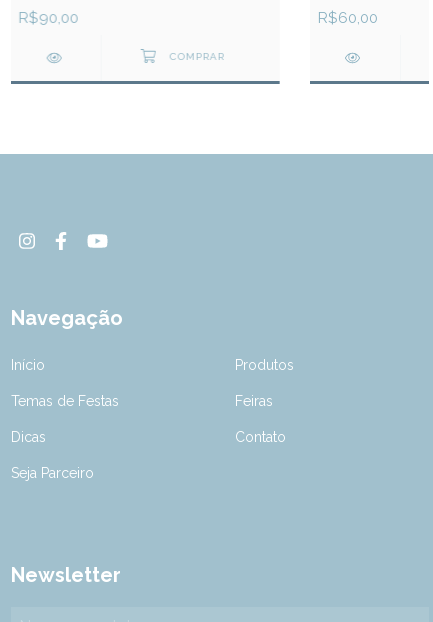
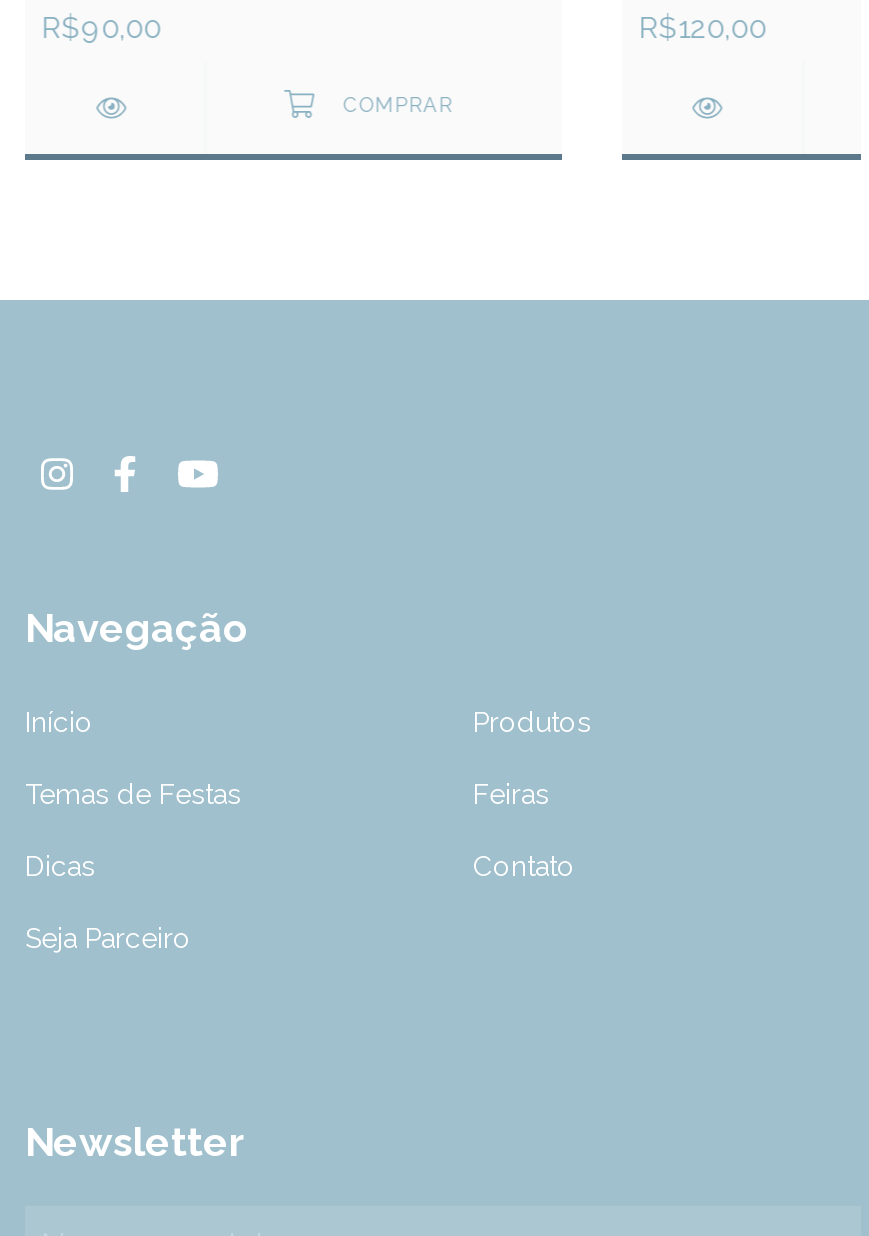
- R$60,00
+ R$120,00
